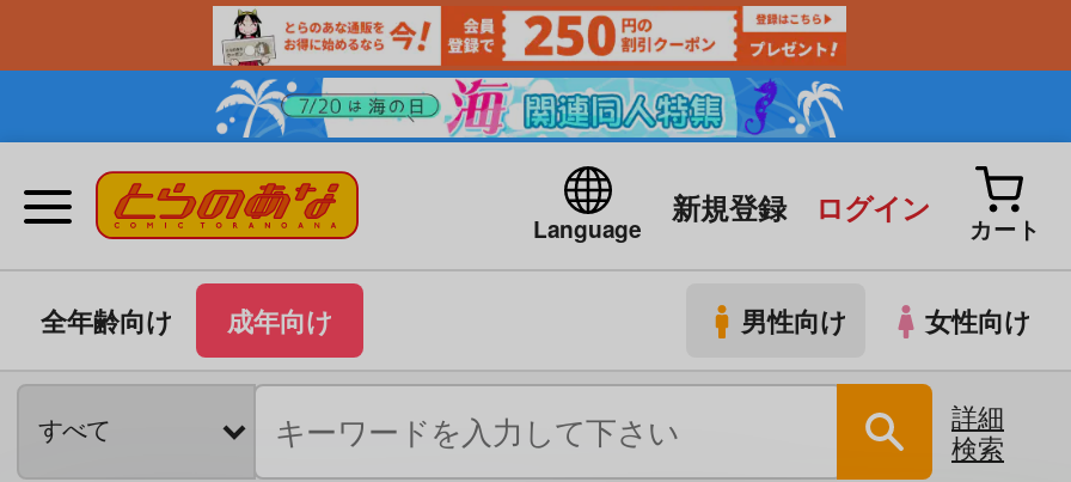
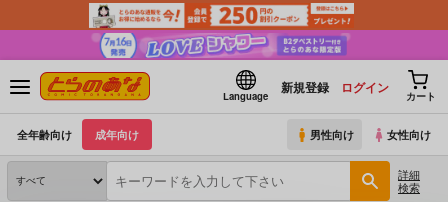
- [image]
+ [image]
